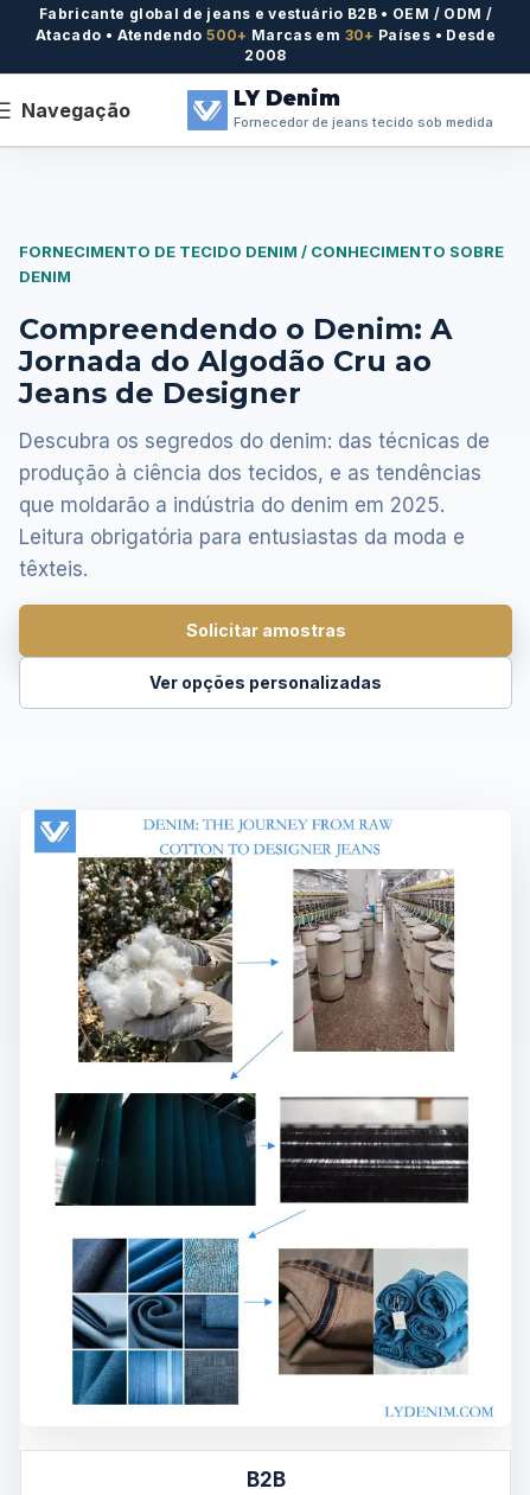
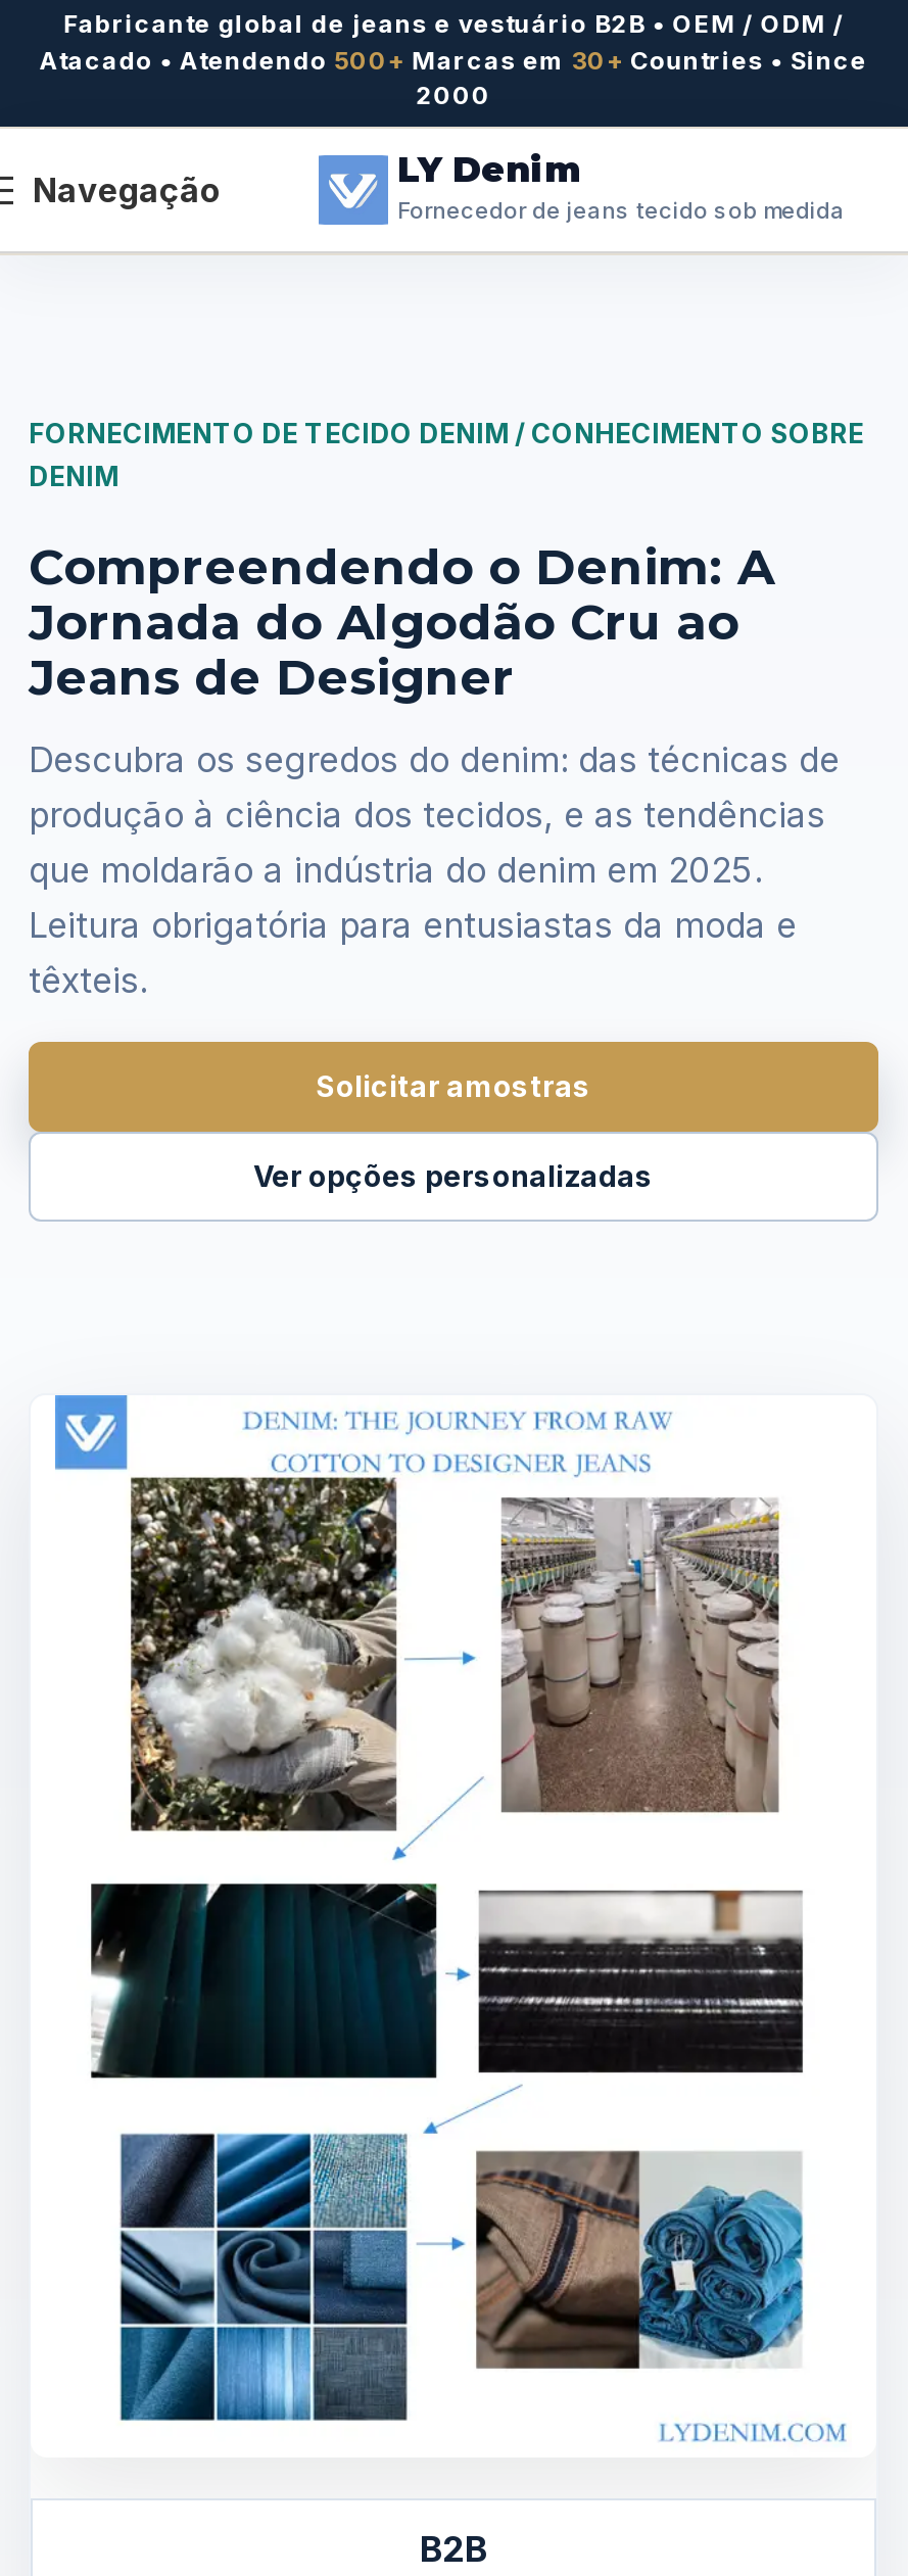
- Atacado • Atendendo 500+ Marcas em 30+ Países • Desde
+ Atacado • Atendendo 500+ Marcas em 30+ Countries • Since

- 2008
+ 2000
